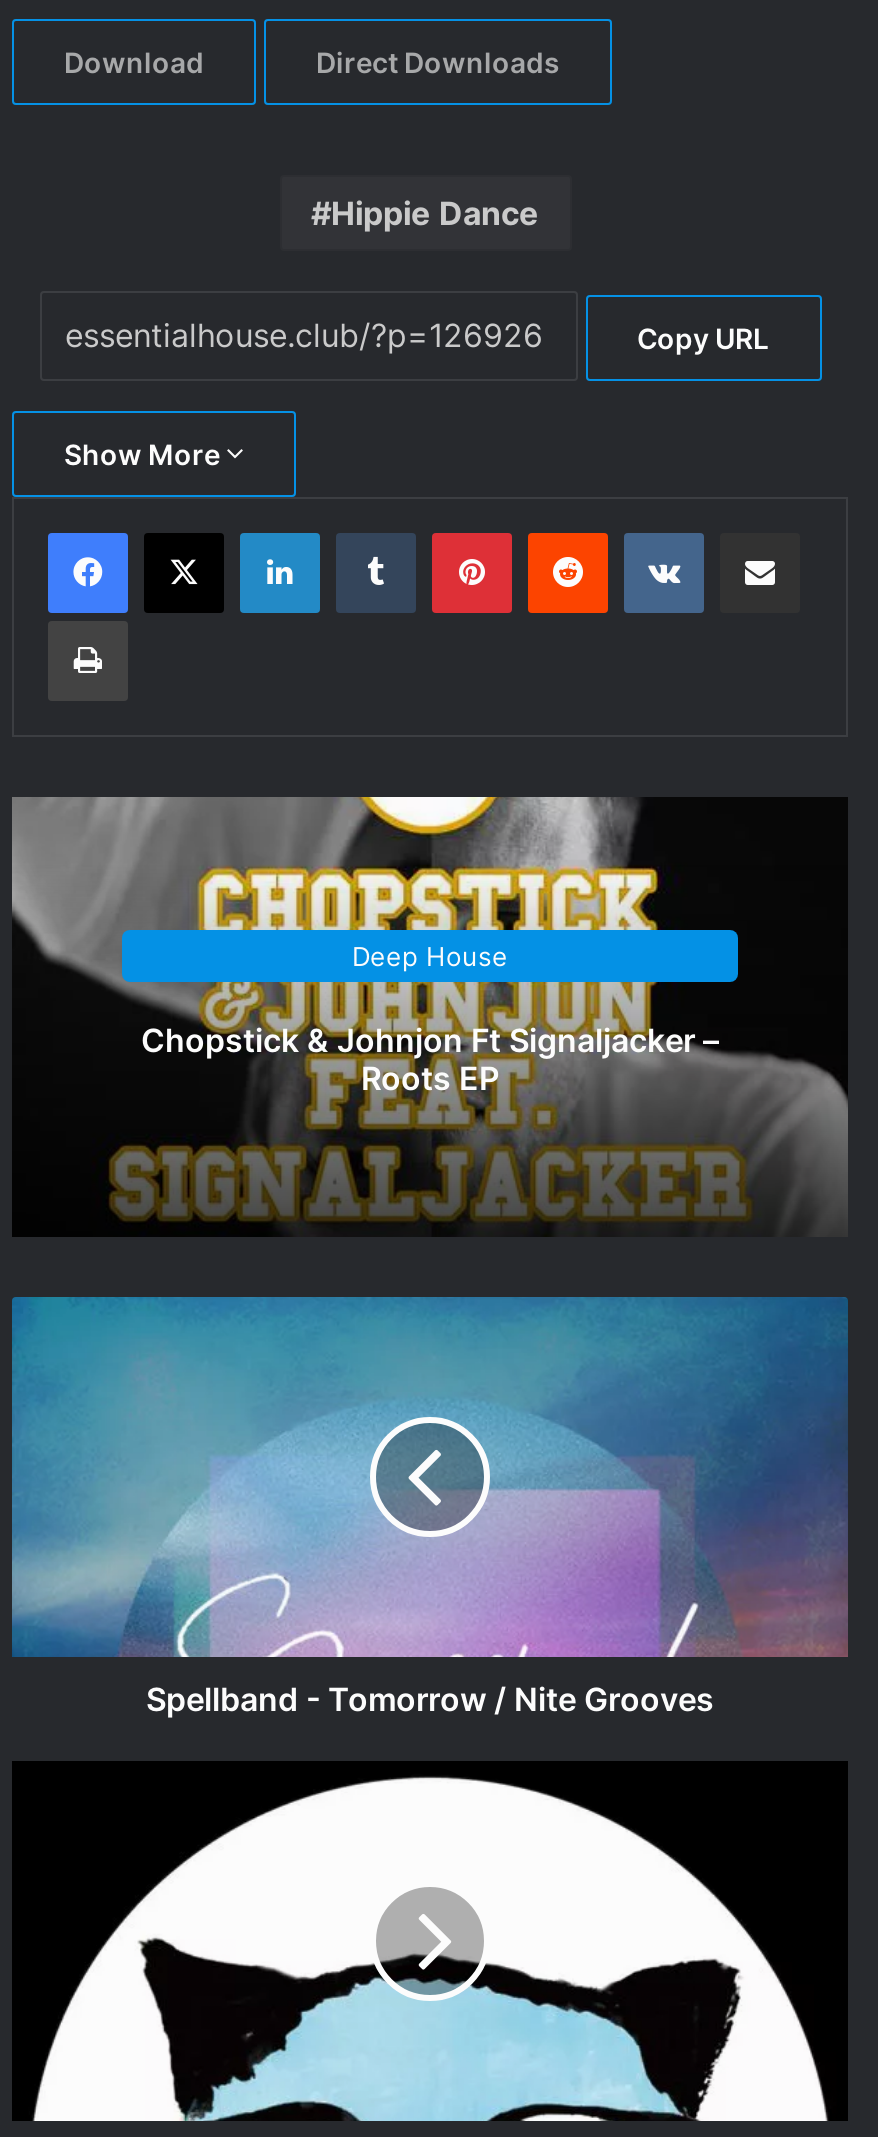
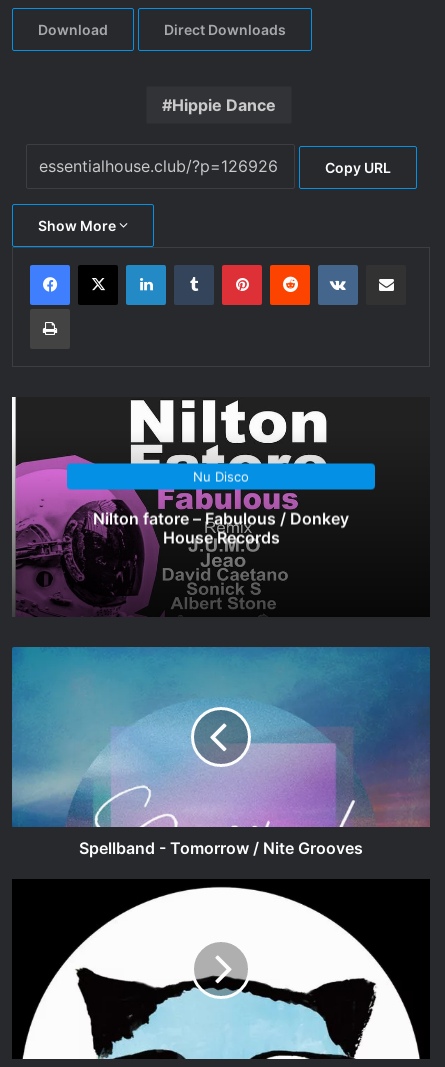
- [image]
- Deep House
+ [image]
+ Nu Disco

- Chopstick & Johnjon Ft Signaljacker –
- Roots EP
+ Nilton fatore – Fabulous / Donkey
+ House Records
